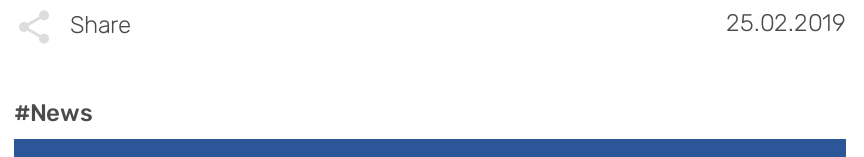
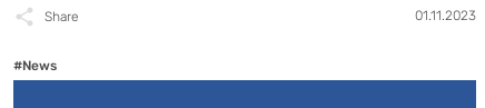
- 25.02.2019
+ 01.11.2023
